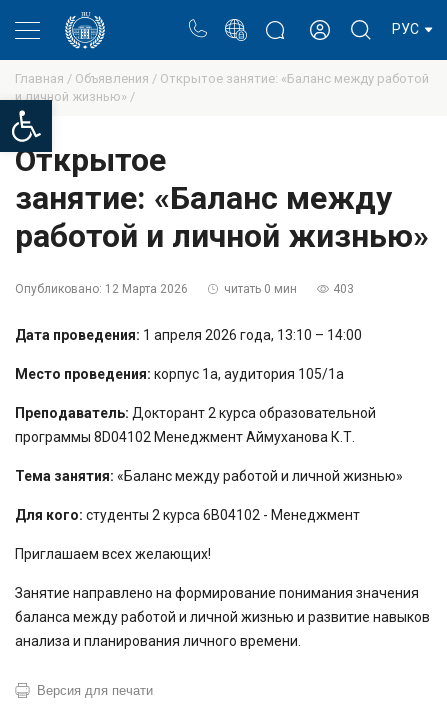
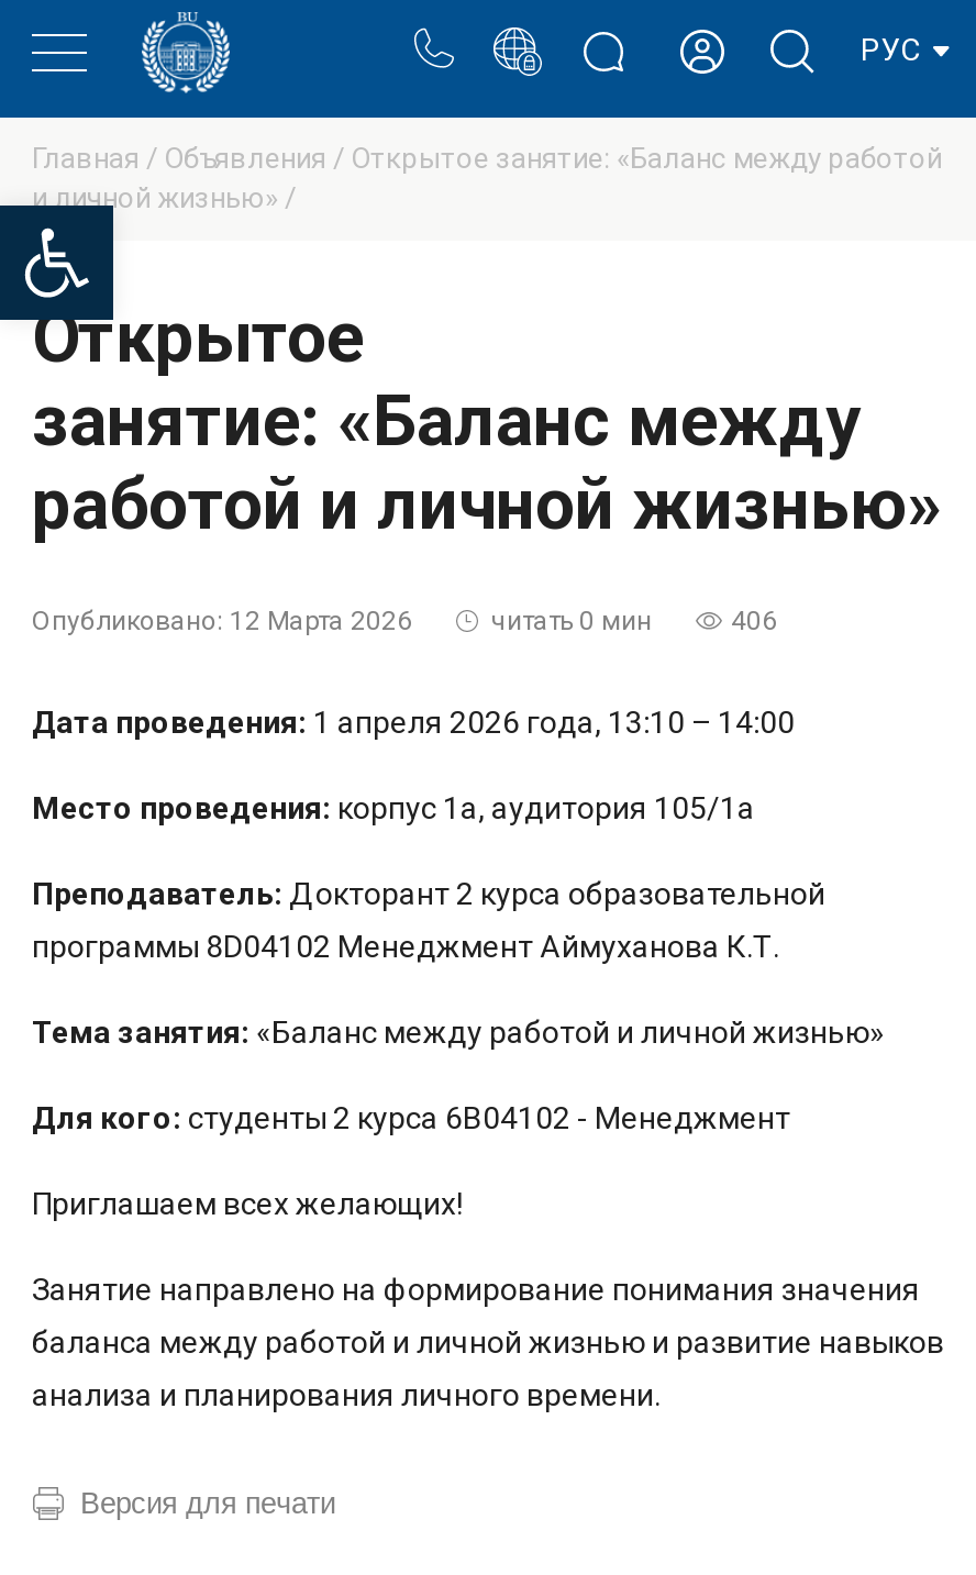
- 403
+ 406
